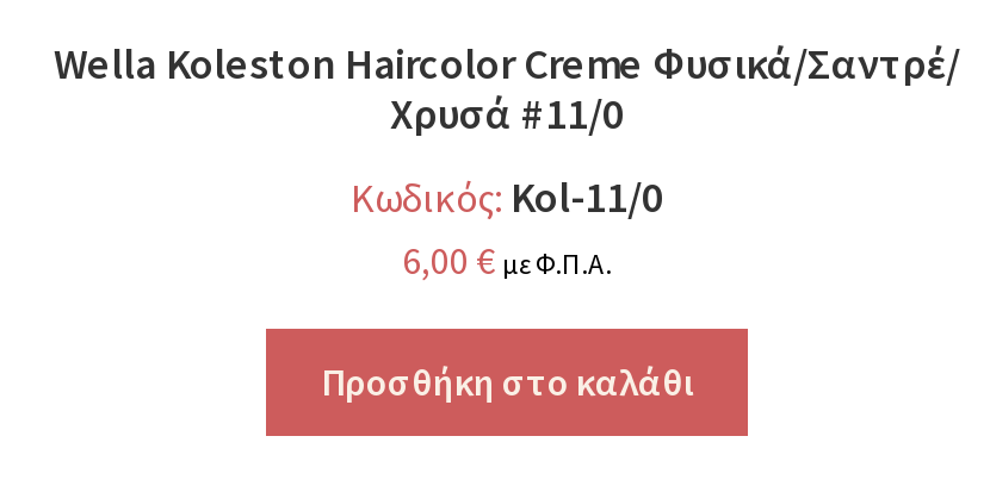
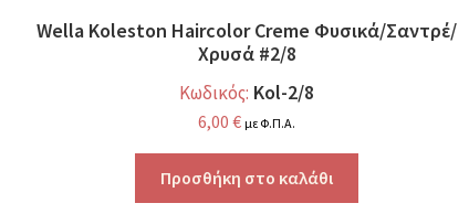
- Χρυσά #11/0
+ Χρυσά #2/8

- Κωδικός: Kol-11/0
+ Κωδικός: Kol-2/8
